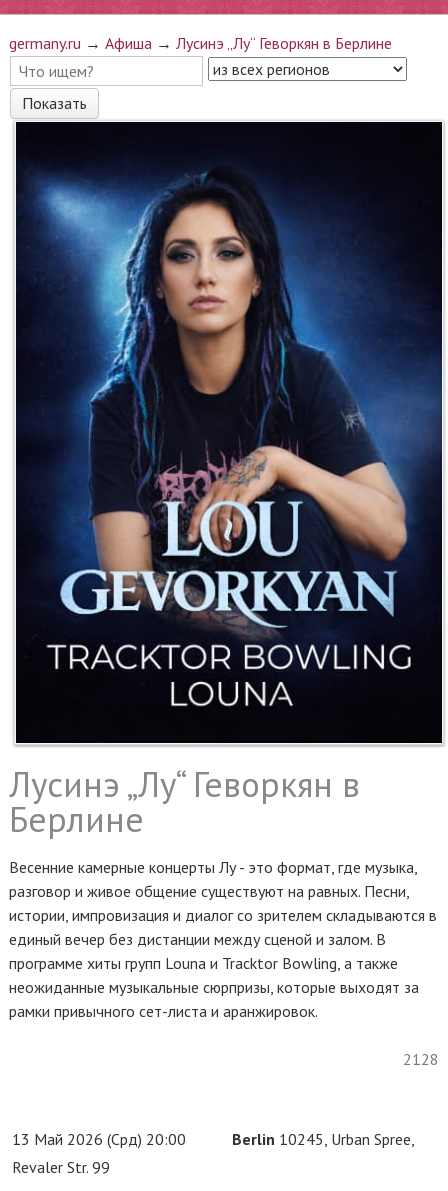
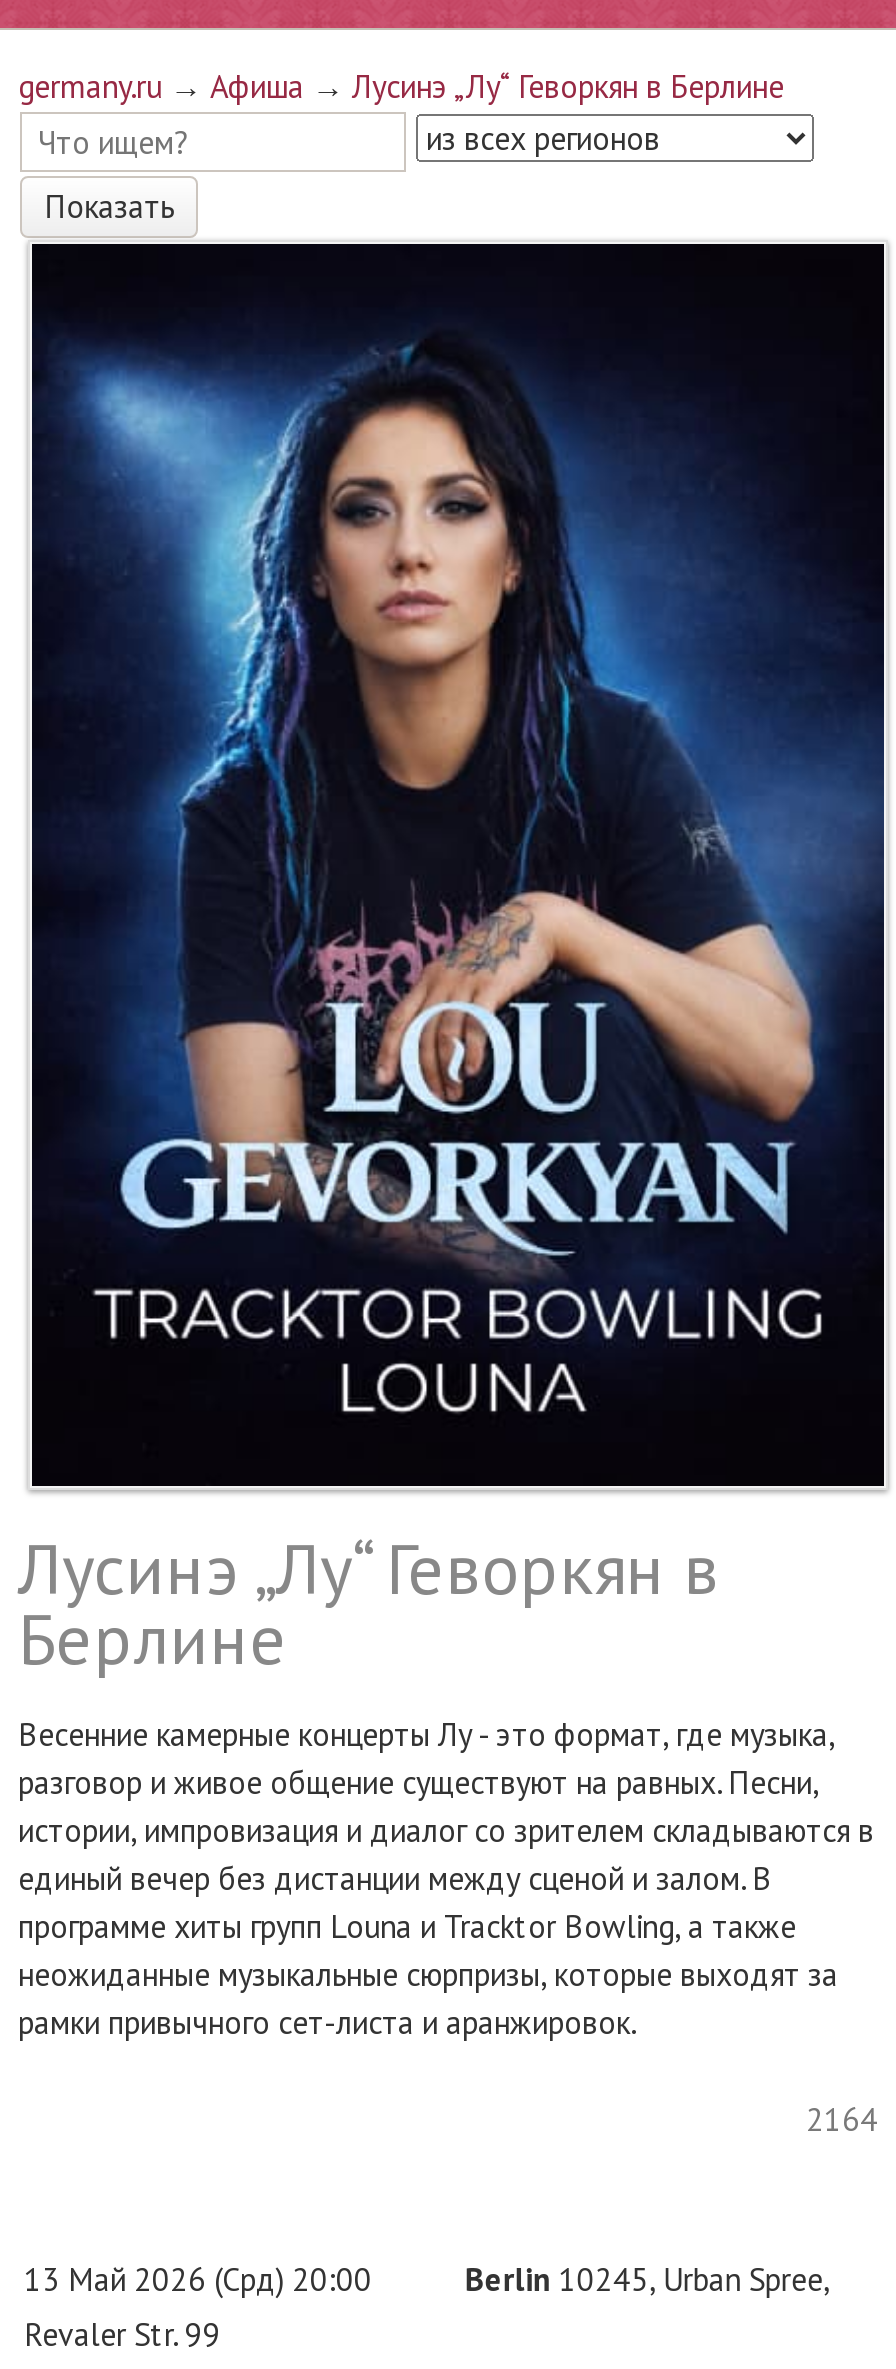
- 2128
+ 2164
